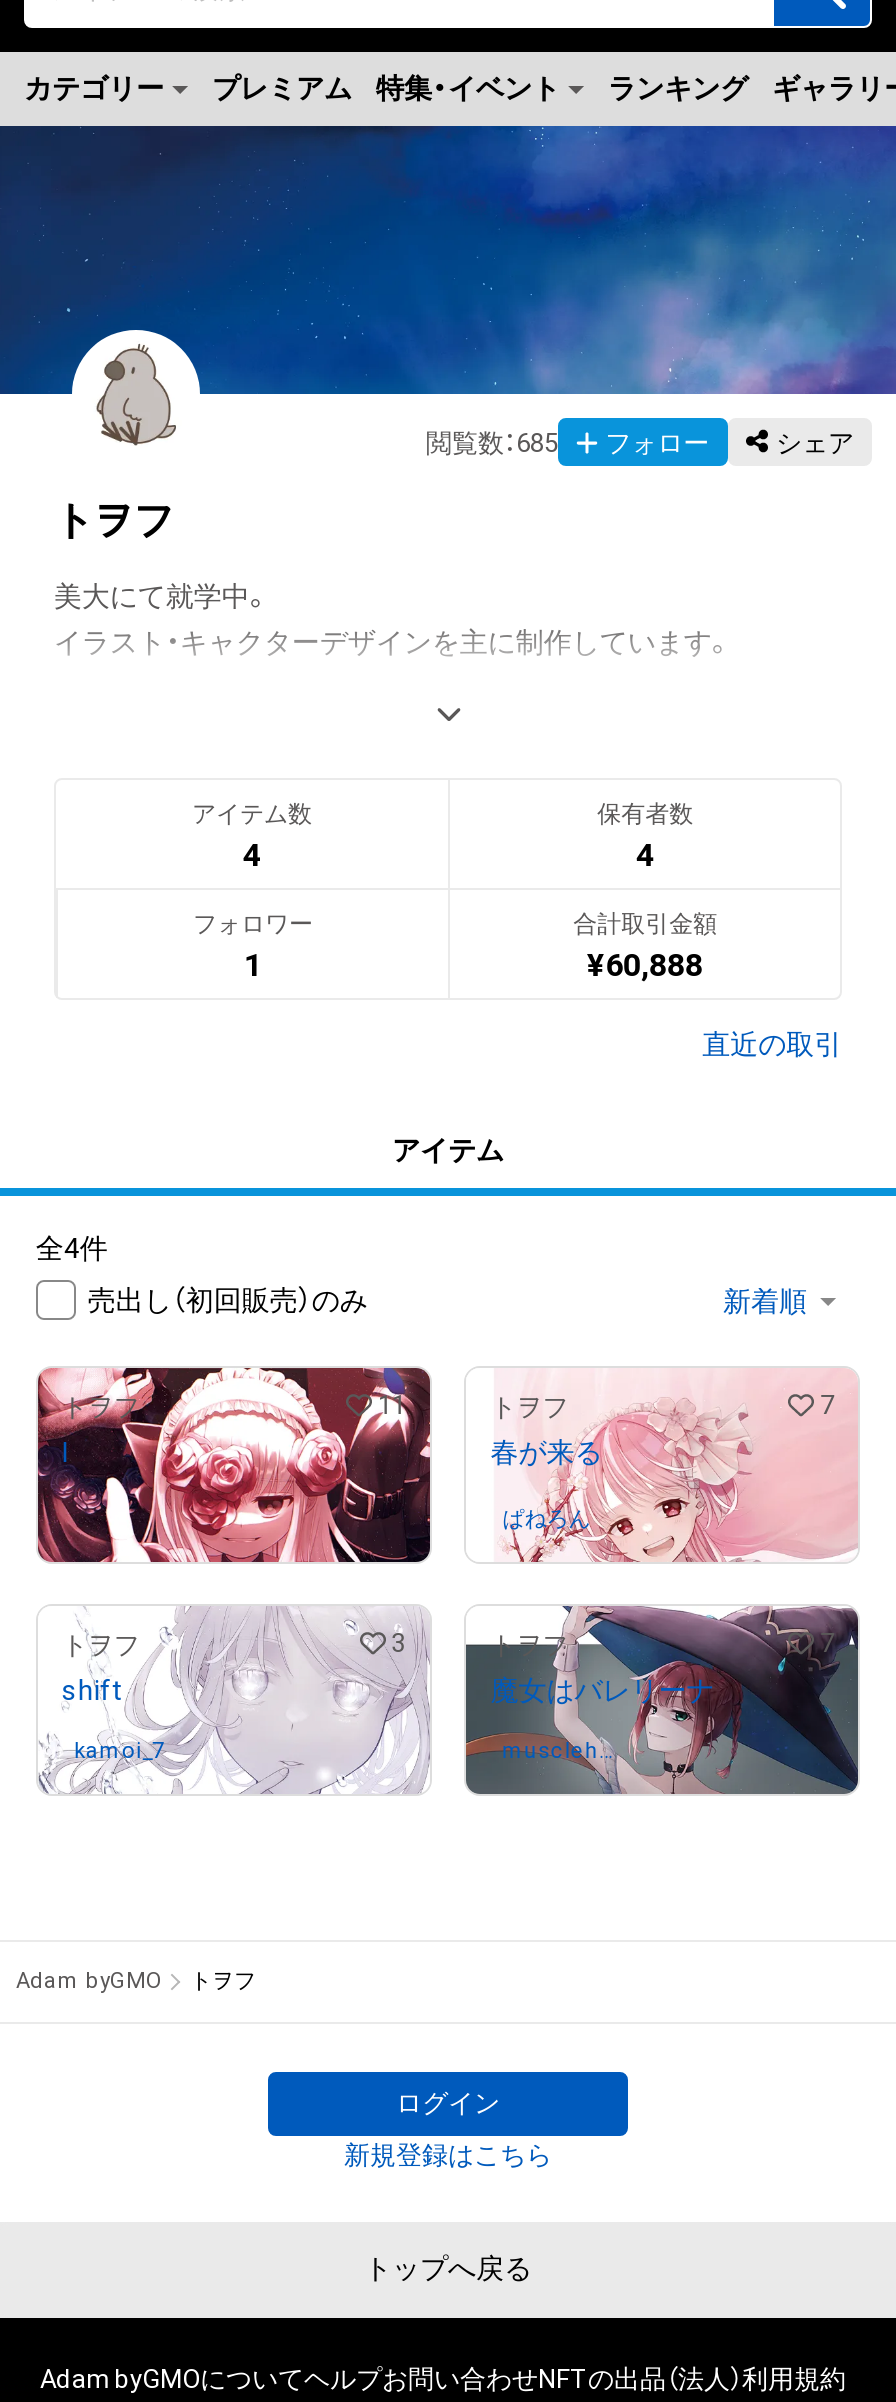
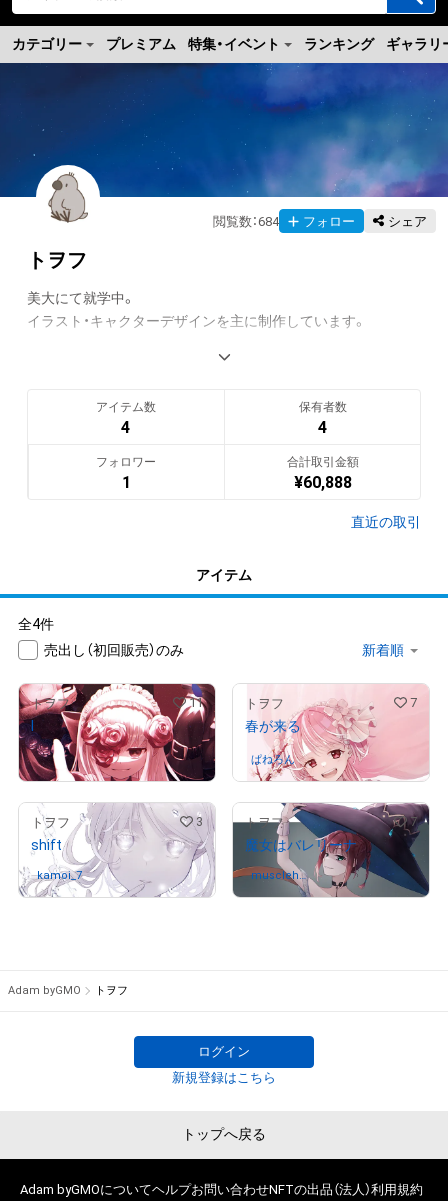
- 閲覧数：685 フォロー
+ 閲覧数：684 フォロー
